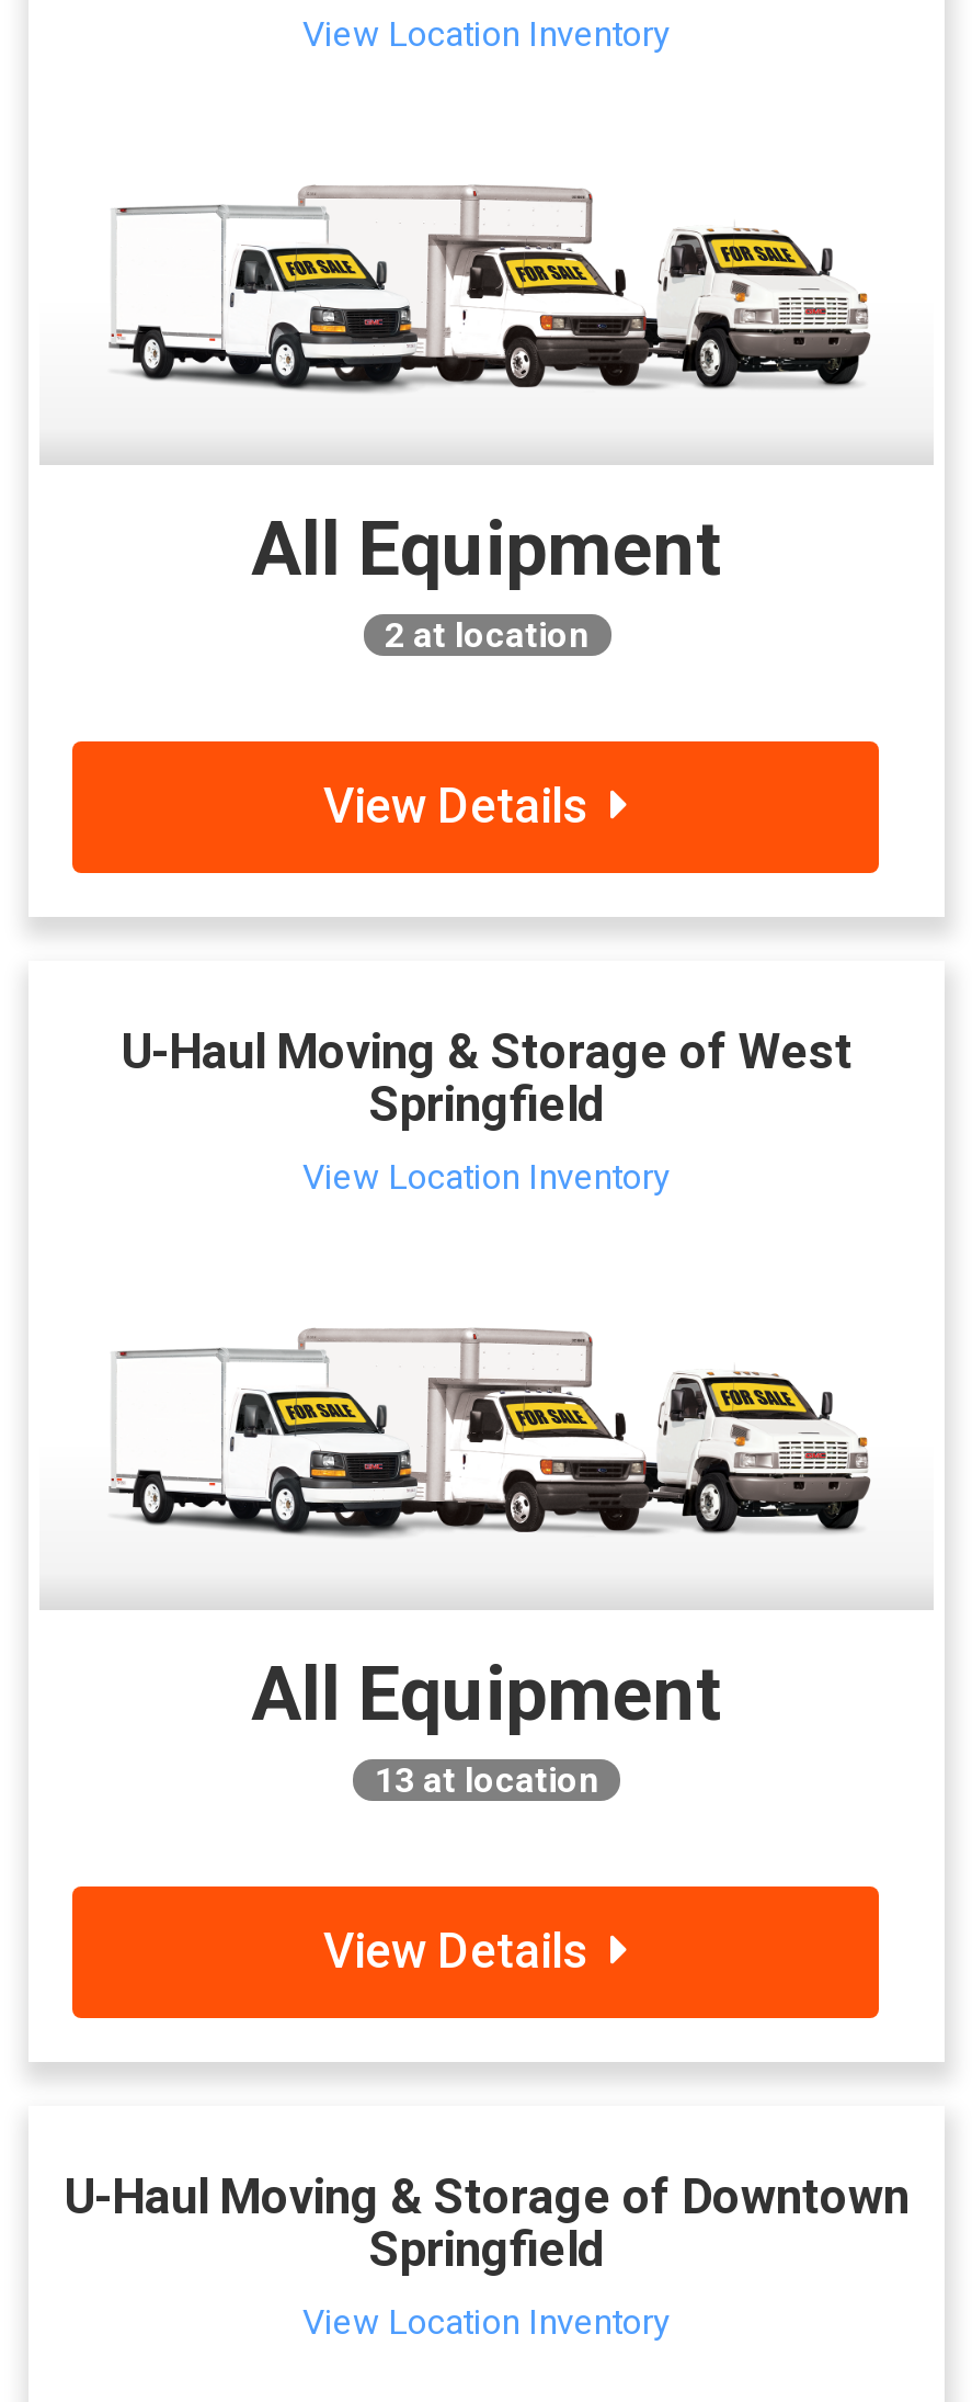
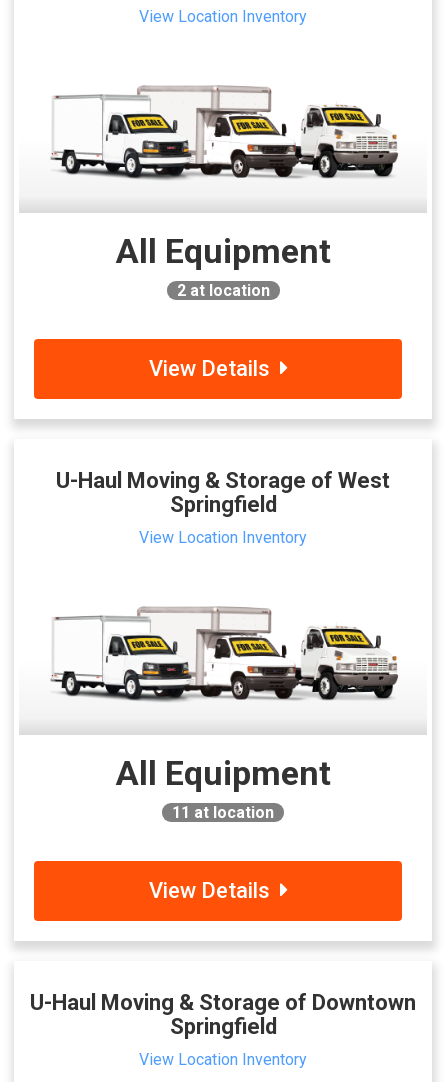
- 13at location
+ 11at location
